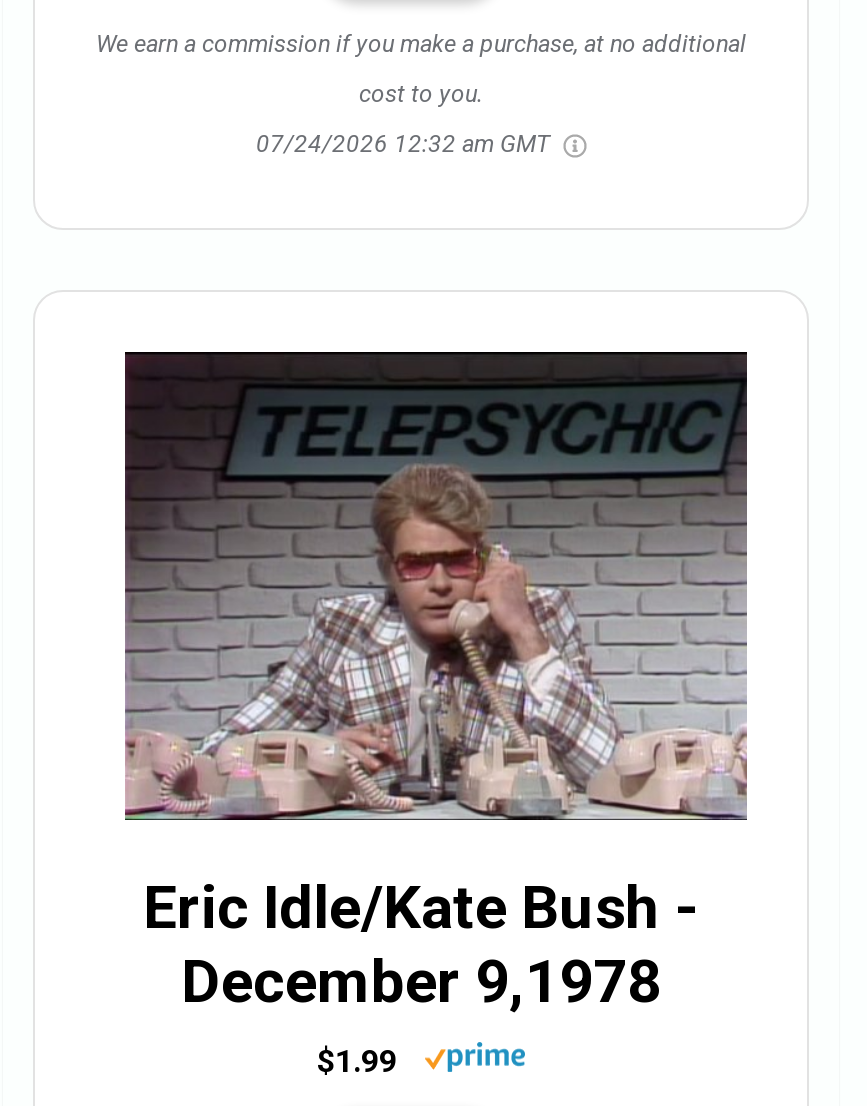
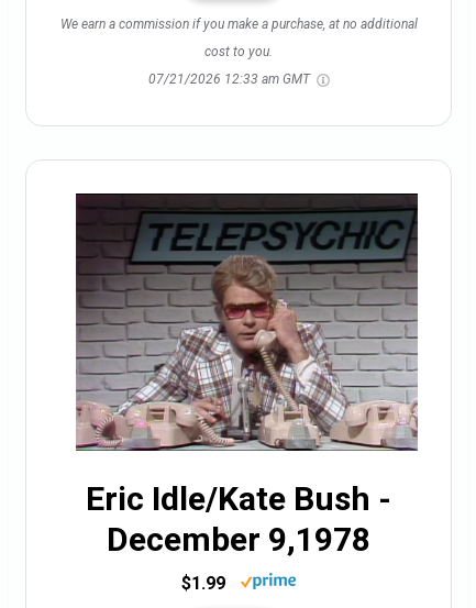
- 07/24/2026 12:32 am GMT
+ 07/21/2026 12:33 am GMT
